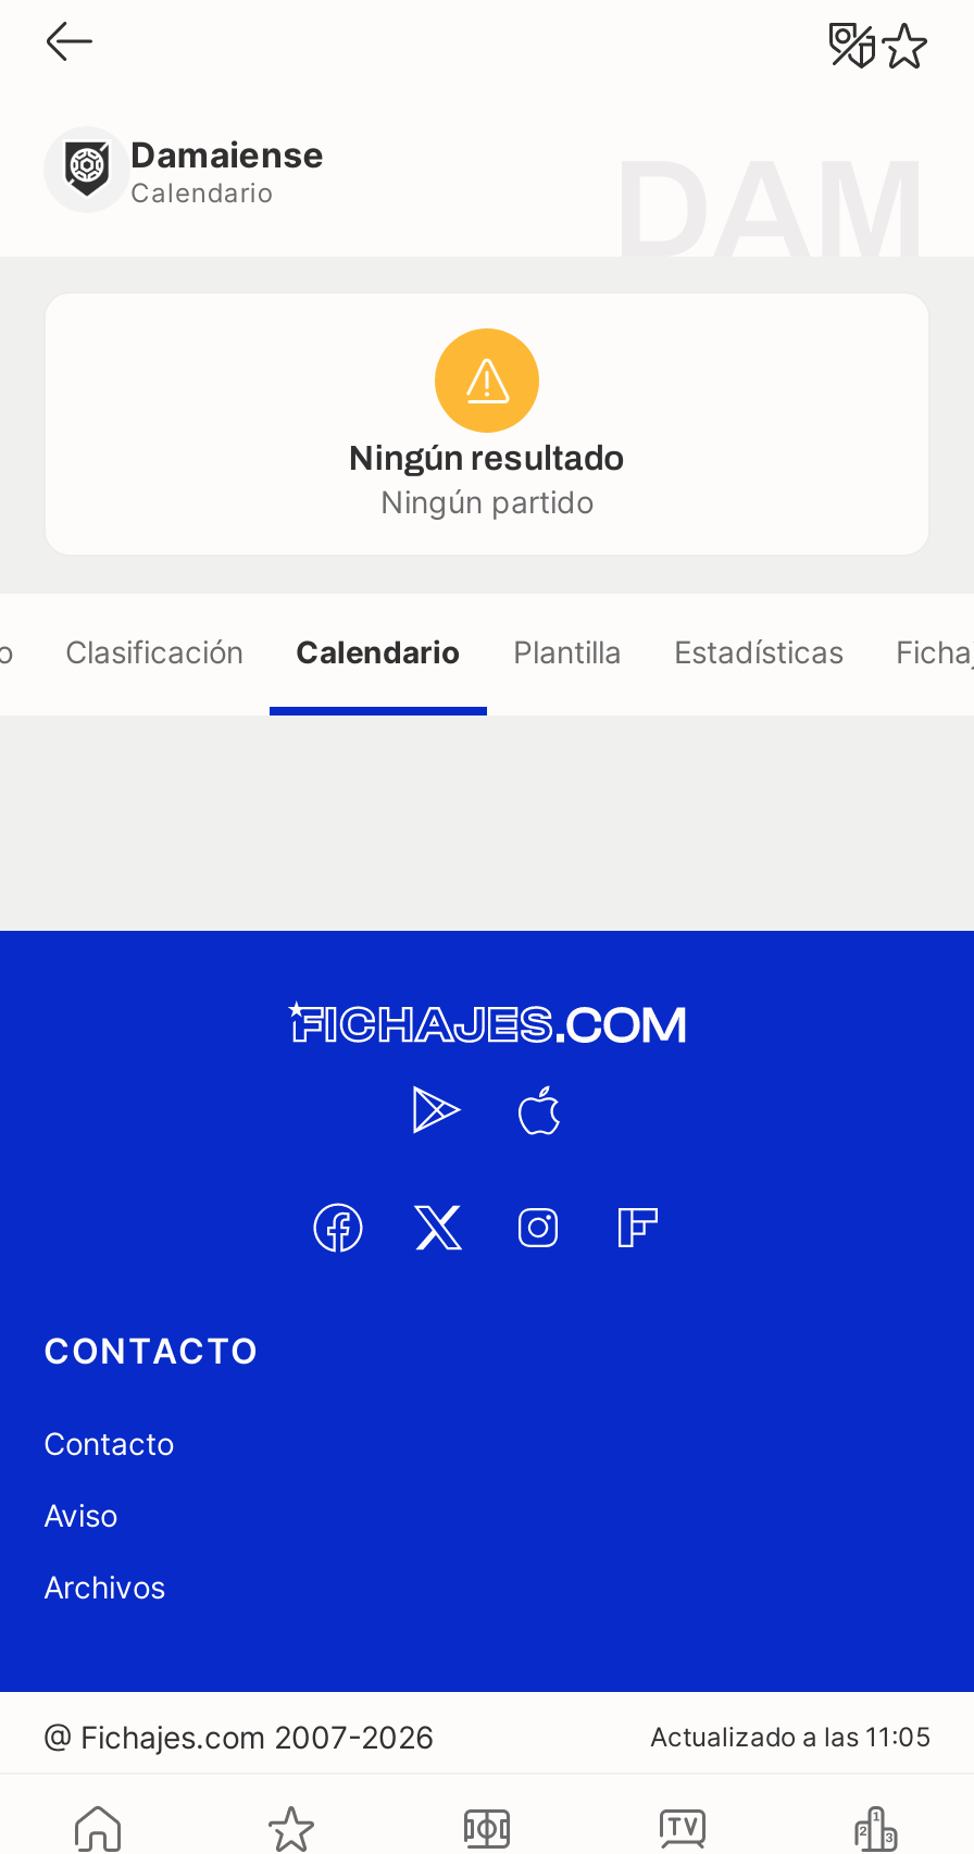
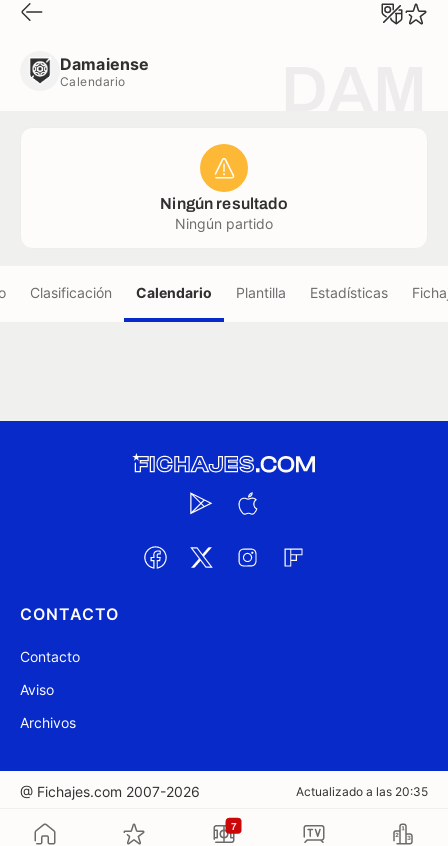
- Actualizado a las 11:05
+ Actualizado a las 20:35

+ 7
